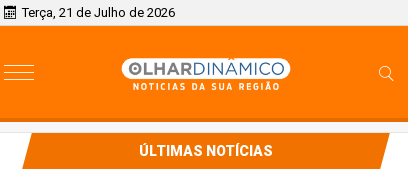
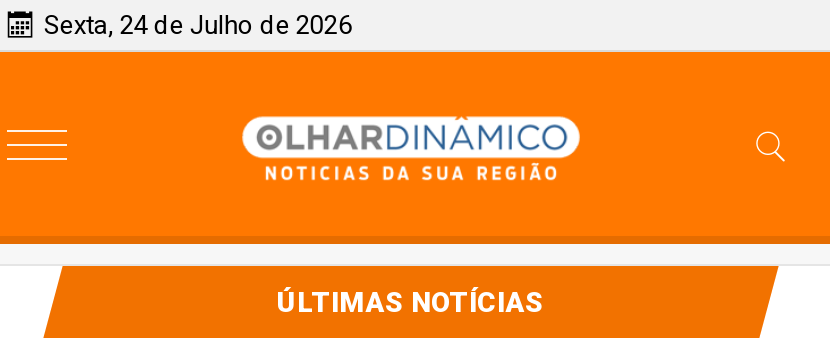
- Terça, 21 de Julho de 2026
+ Sexta, 24 de Julho de 2026
